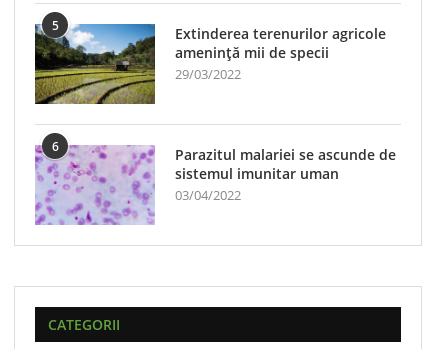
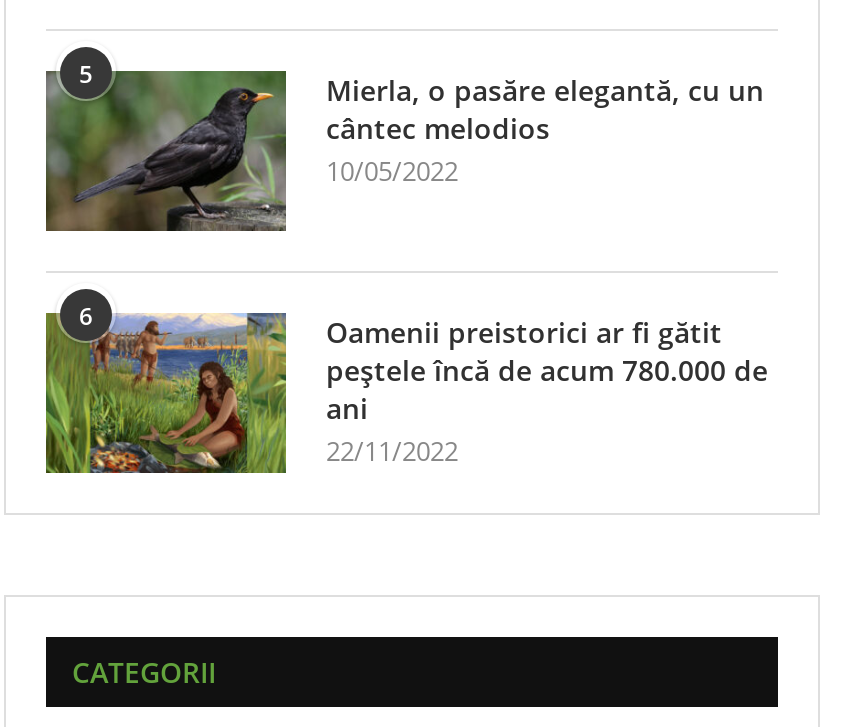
- [image]
- Extinderea terenurilor agricole
- amenință mii de specii
- 29/03/2022
+ [image]
+ Mierla, o pasăre elegantă, cu un
+ cântec melodios
+ 10/05/2022

- [image]
- Parazitul malariei se ascunde de
- sistemul imunitar uman
- 03/04/2022
+ [image]
+ Oamenii preistorici ar fi gătit
+ peștele încă de acum 780.000 de
+ ani
+ 22/11/2022
